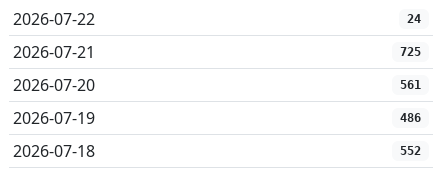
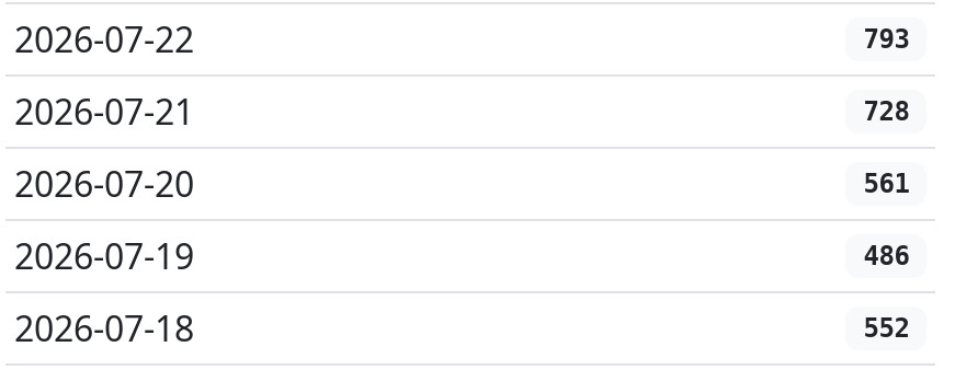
- 24
+ 793

- 725
+ 728
